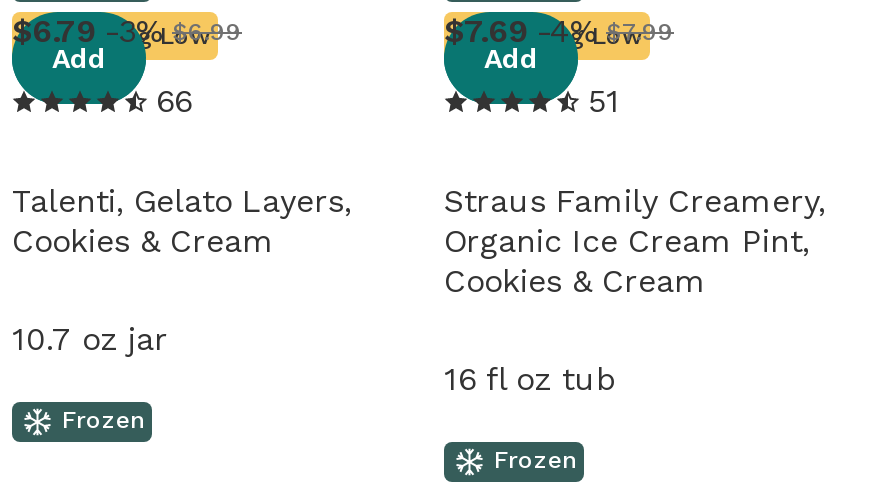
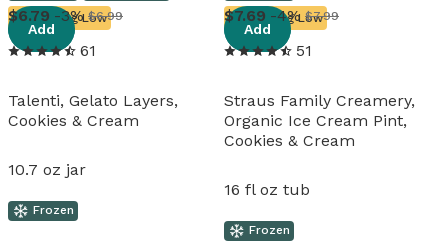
- 66
+ 61
